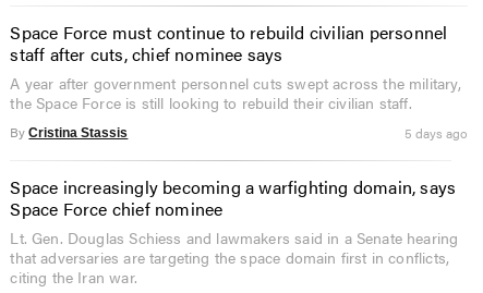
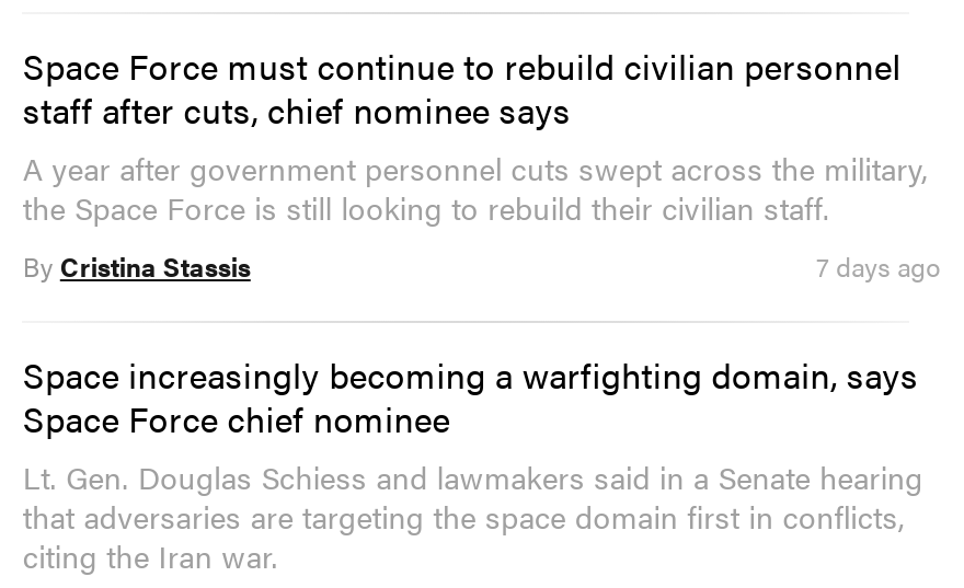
- 5 days ago
+ 7 days ago
